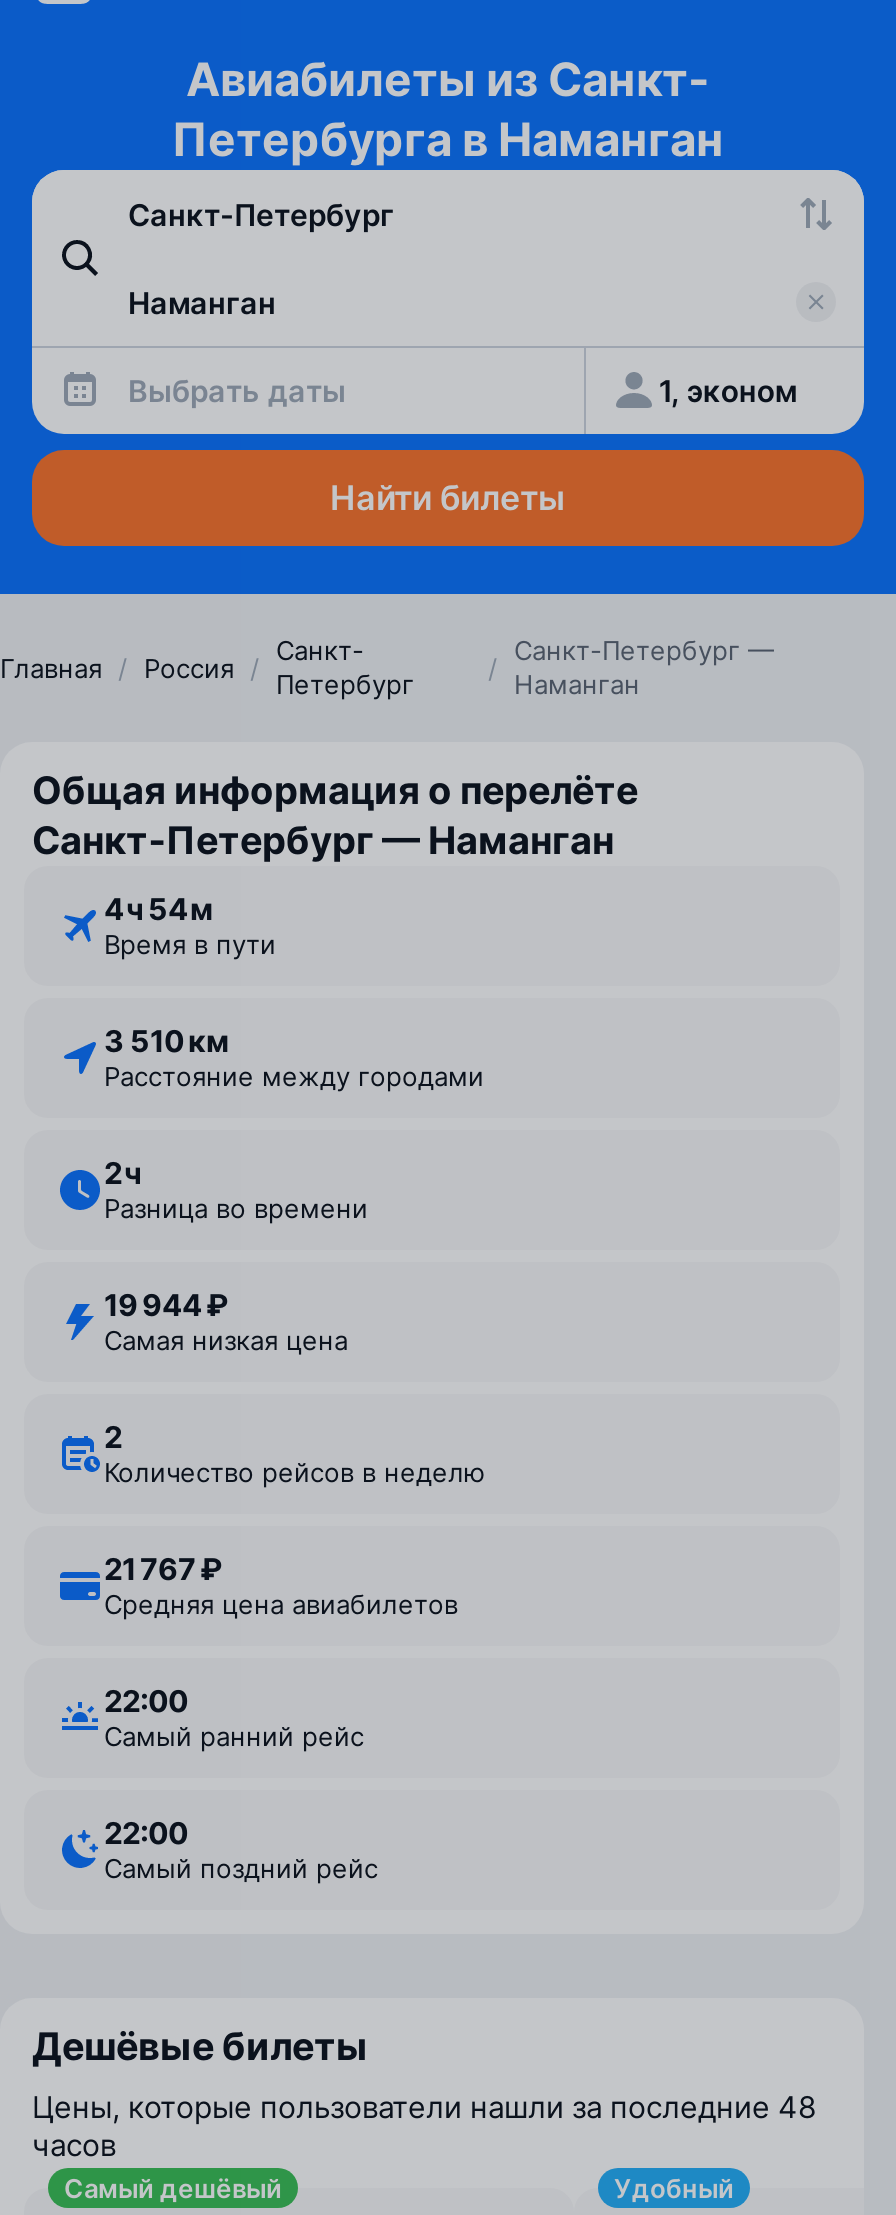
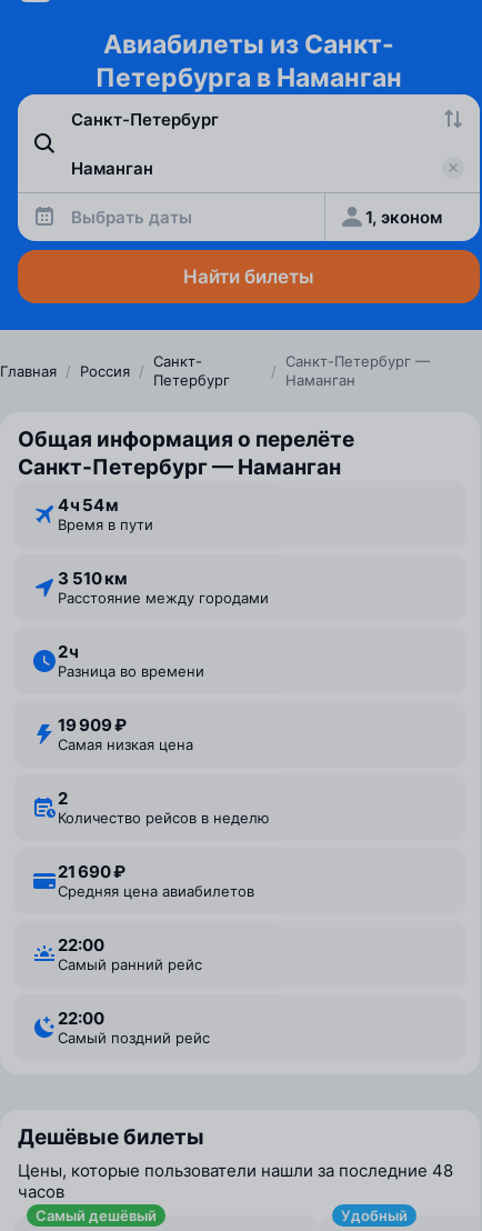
- 19 944 ₽
+ 19 909 ₽

- 21 767 ₽
+ 21 690 ₽
